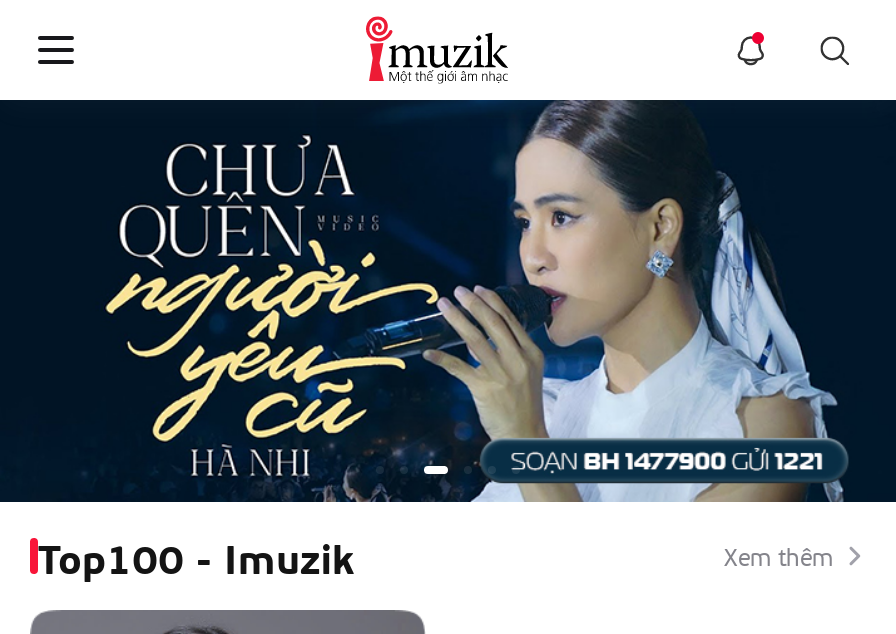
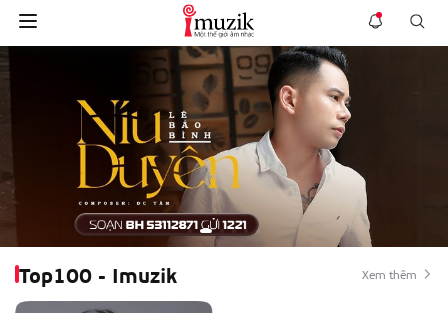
- [image]
+ [image]
